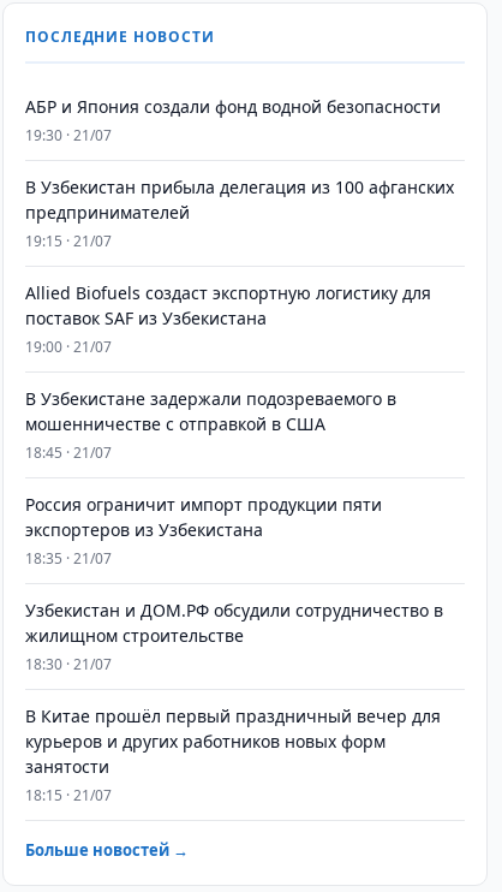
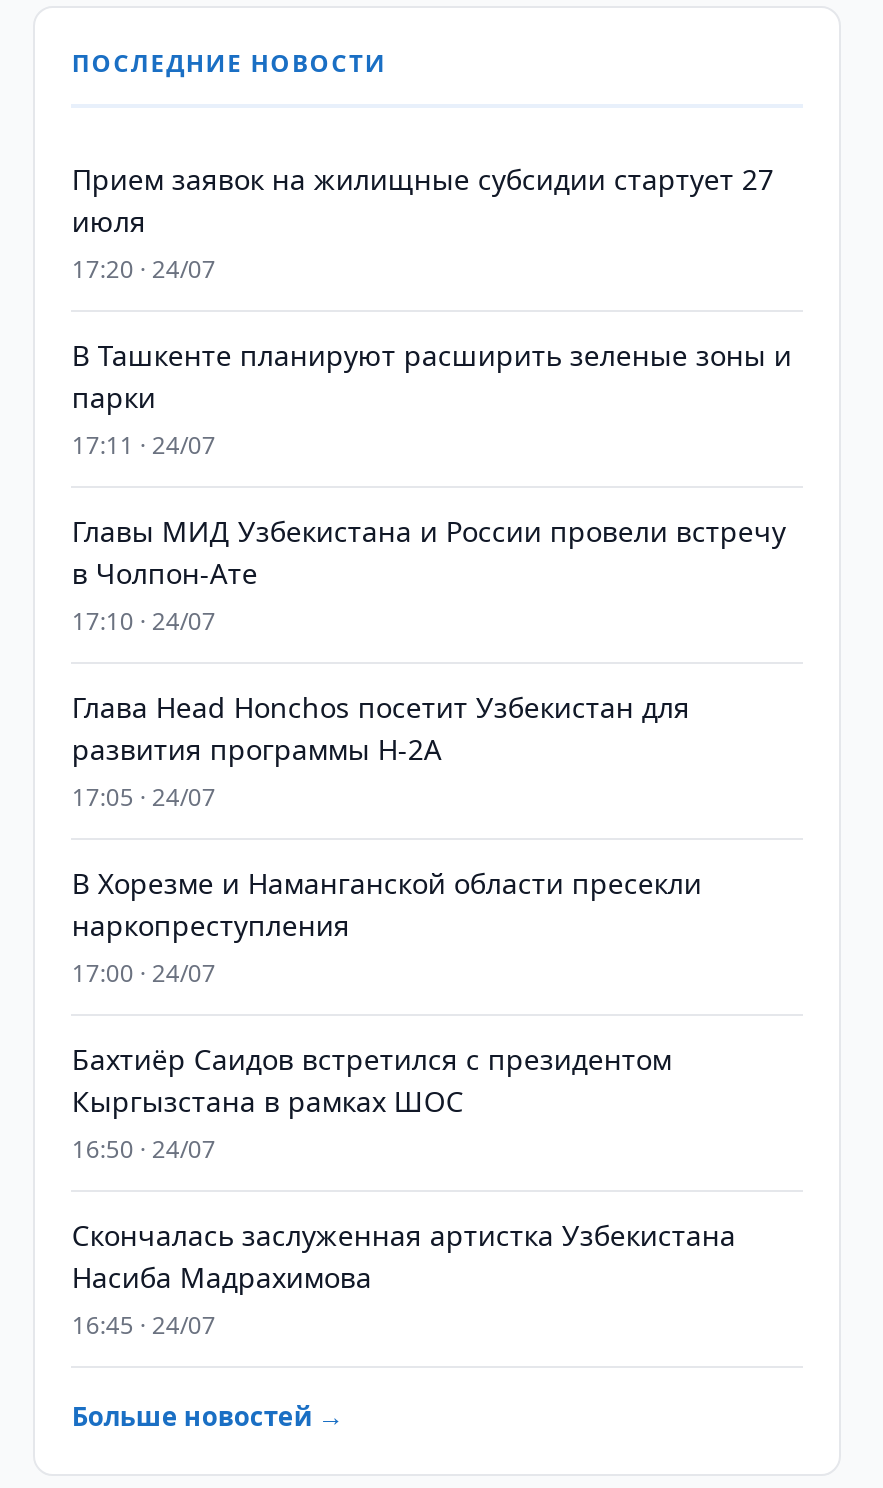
- АБР и Япония создали фонд водной безопасности
- 19:30 · 21/07
+ Прием заявок на жилищные субсидии стартует 27
+ июля
+ 17:20 · 24/07

- В Узбекистан прибыла делегация из 100 афганских
- предпринимателей
- 19:15 · 21/07
+ В Ташкенте планируют расширить зеленые зоны и
+ парки
+ 17:11 · 24/07

- Allied Biofuels создаст экспортную логистику для
- поставок SAF из Узбекистана
- 19:00 · 21/07
+ Главы МИД Узбекистана и России провели встречу
+ в Чолпон-Ате
+ 17:10 · 24/07

- В Узбекистане задержали подозреваемого в
- мошенничестве с отправкой в США
- 18:45 · 21/07
+ Глава Head Honchos посетит Узбекистан для
+ развития программы H-2A
+ 17:05 · 24/07

- Россия ограничит импорт продукции пяти
- экспортеров из Узбекистана
- 18:35 · 21/07
+ В Хорезме и Наманганской области пресекли
+ наркопреступления
+ 17:00 · 24/07

- Узбекистан и ДОМ.РФ обсудили сотрудничество в
- жилищном строительстве
- 18:30 · 21/07
+ Бахтиёр Саидов встретился с президентом
+ Кыргызстана в рамках ШОС
+ 16:50 · 24/07

- В Китае прошёл первый праздничный вечер для
- курьеров и других работников новых форм
- занятости
- 18:15 · 21/07
+ Скончалась заслуженная артистка Узбекистана
+ Насиба Мадрахимова
+ 16:45 · 24/07
